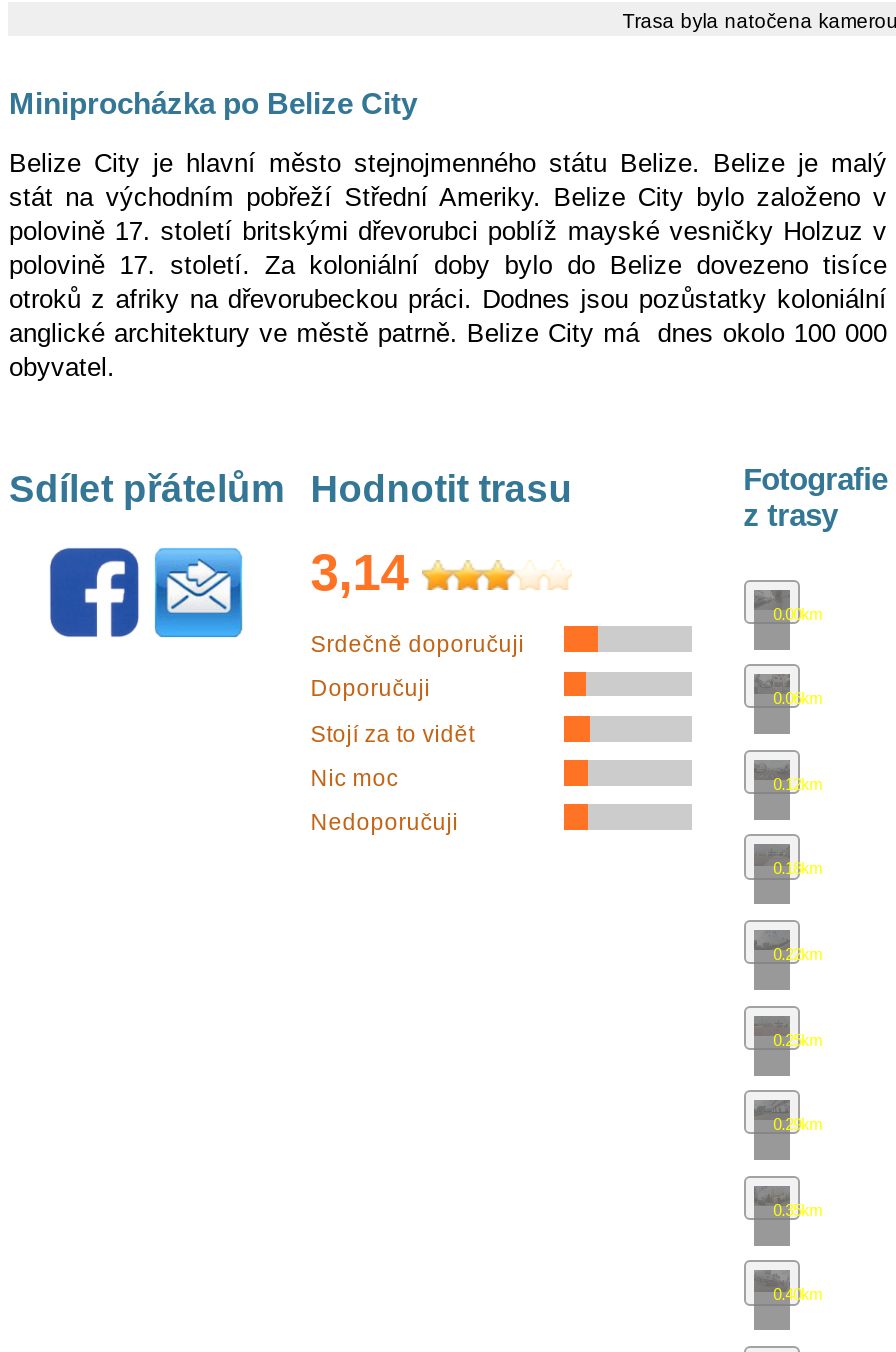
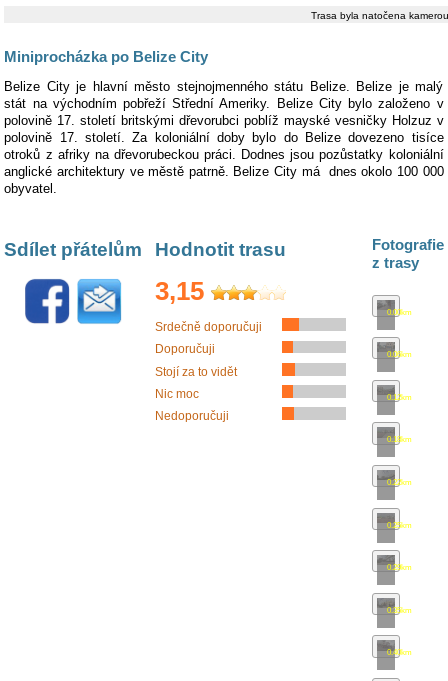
- 3,14
+ 3,15
